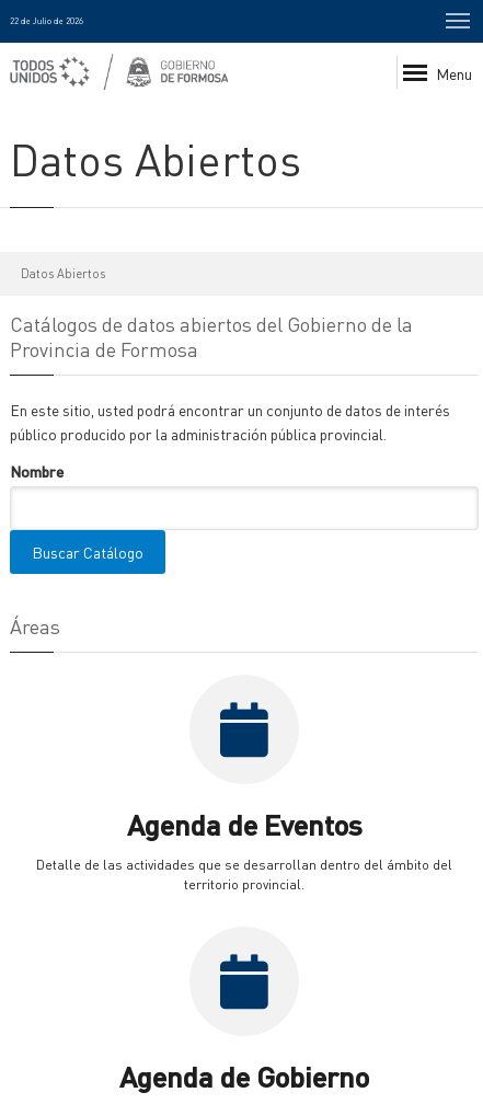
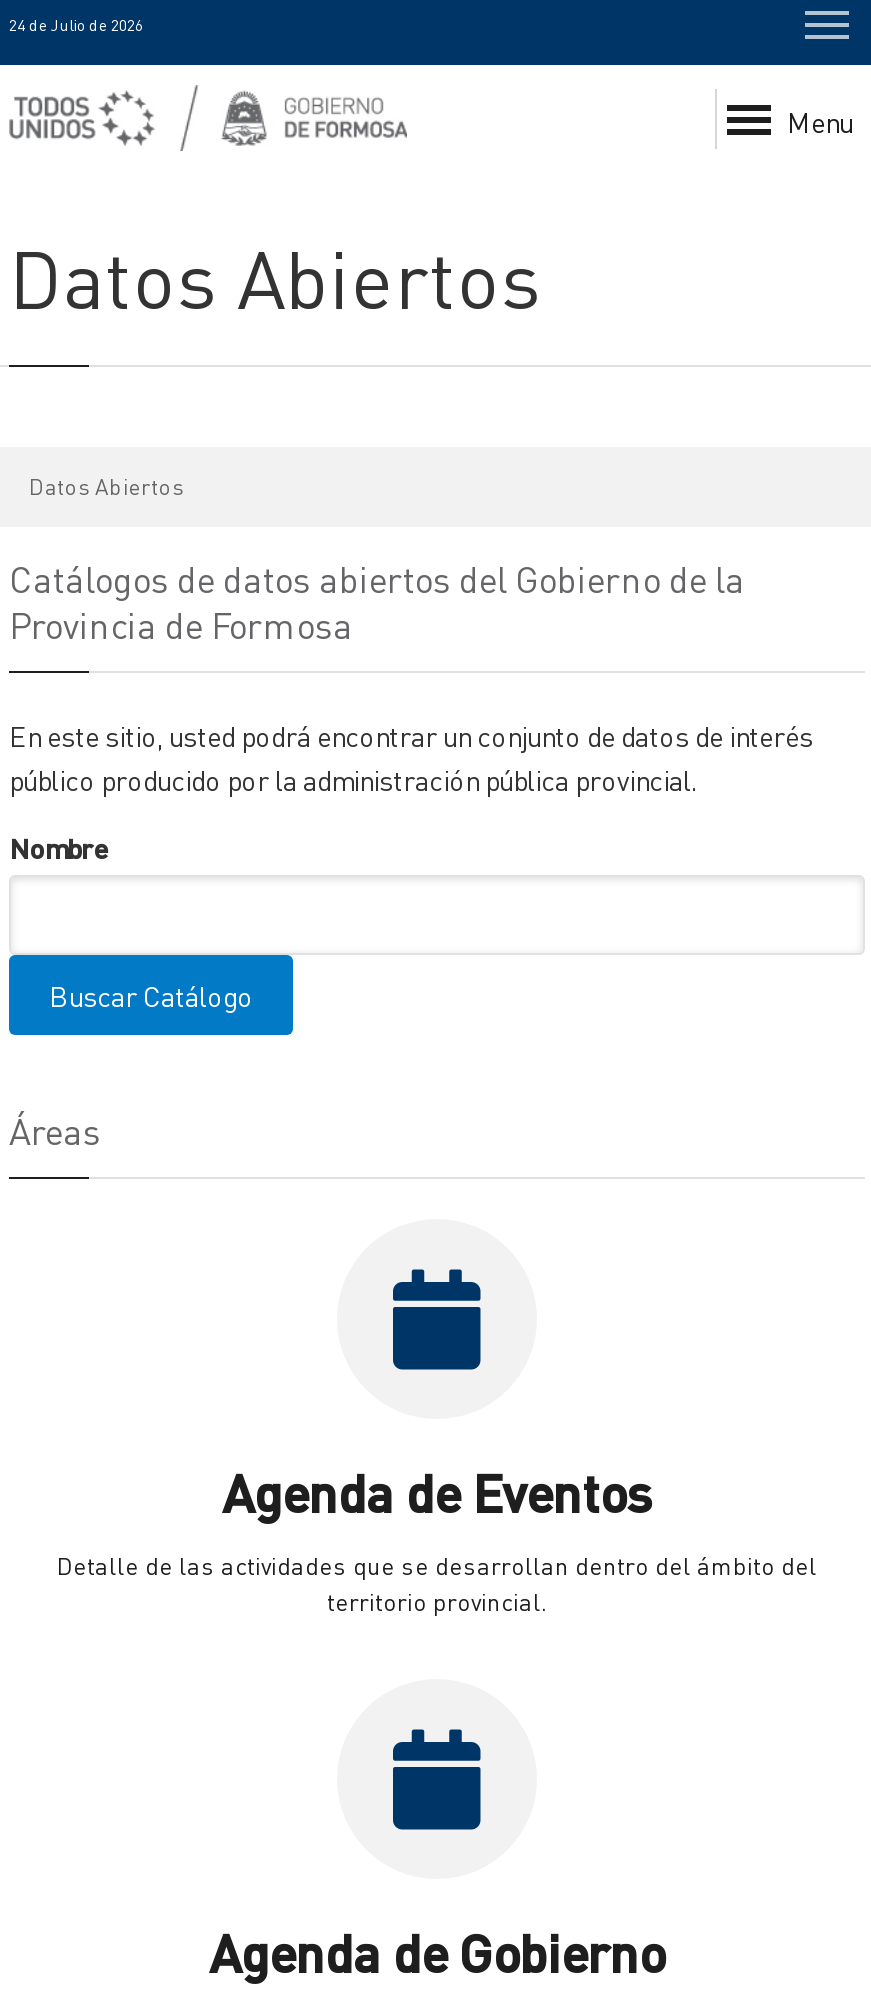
- 22 de Julio de 2026
+ 24 de Julio de 2026
